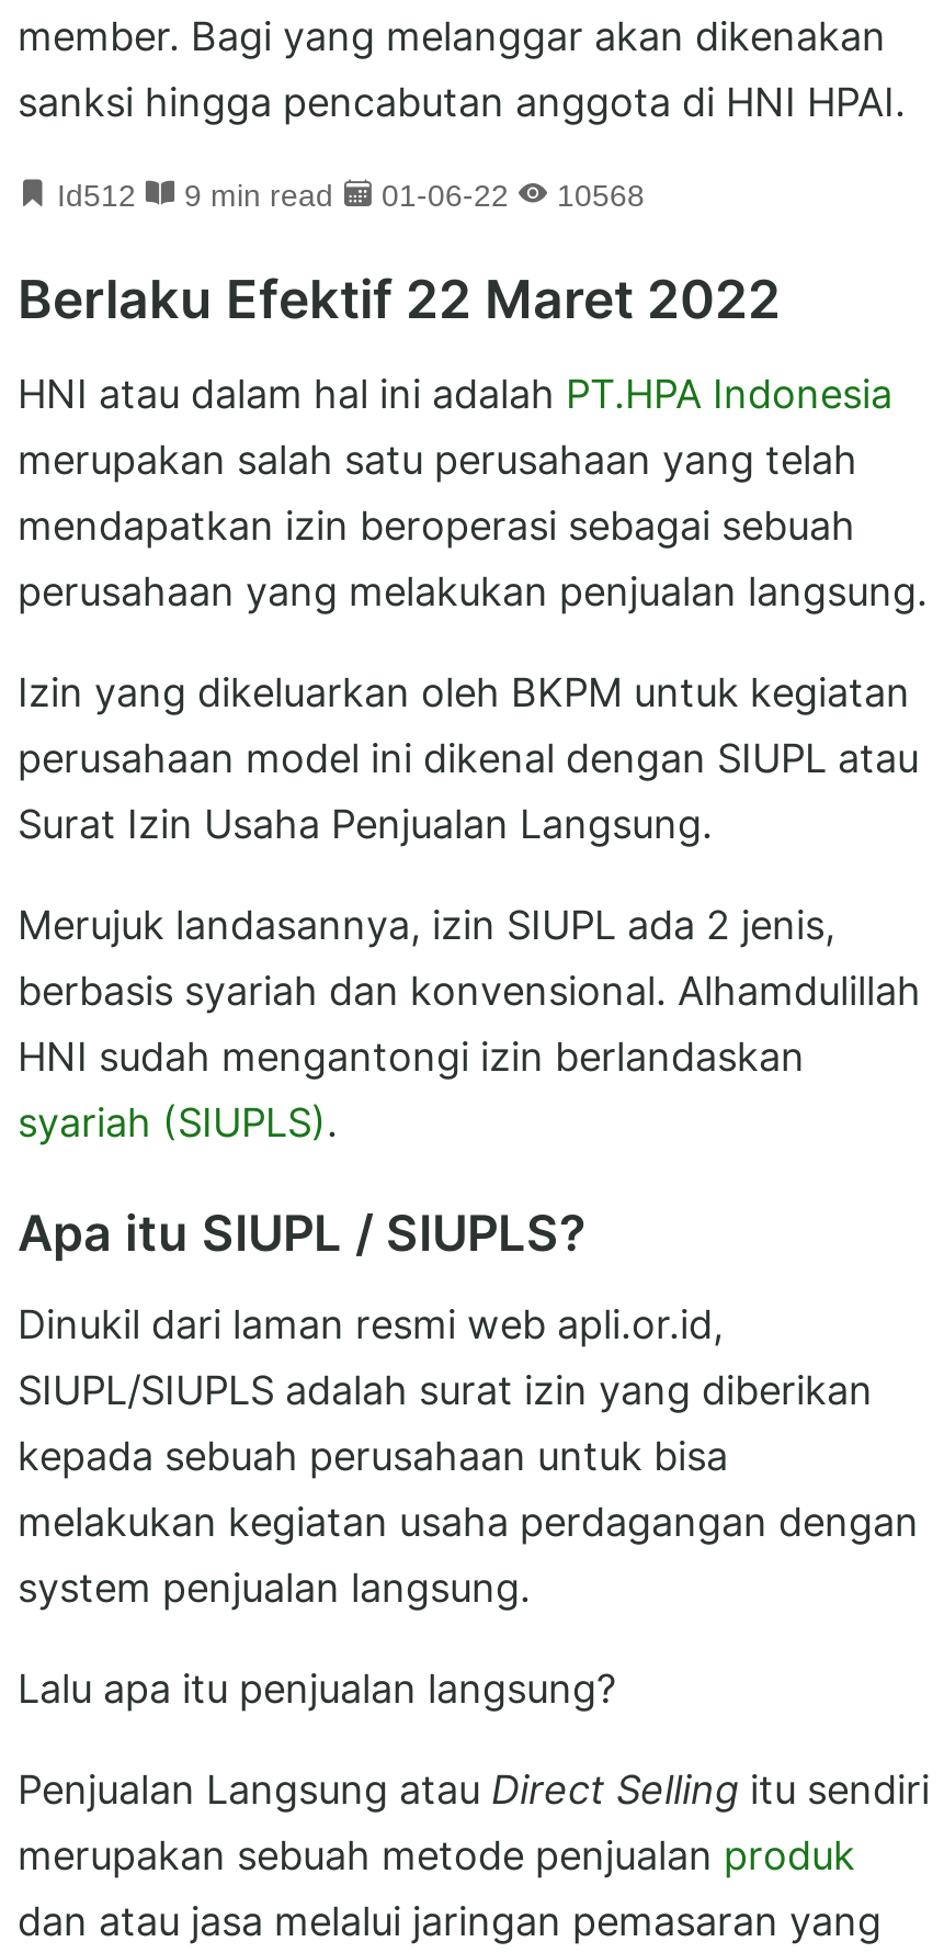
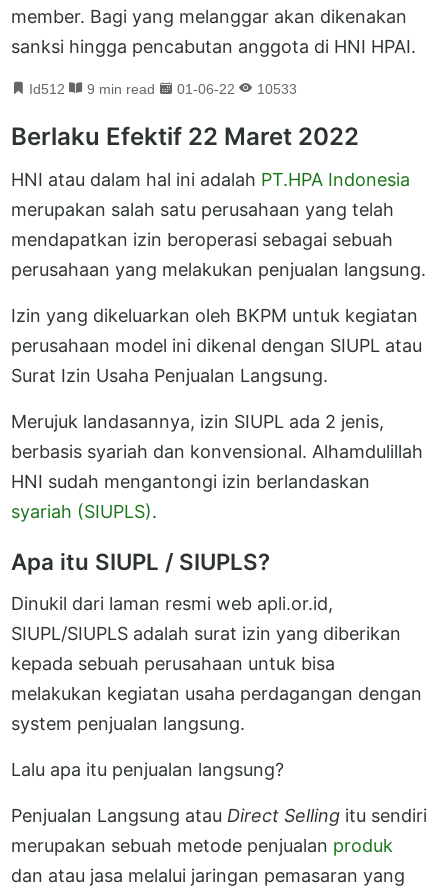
- Id512 9 min read 01-06-22 10568
+ Id512 9 min read 01-06-22 10533
